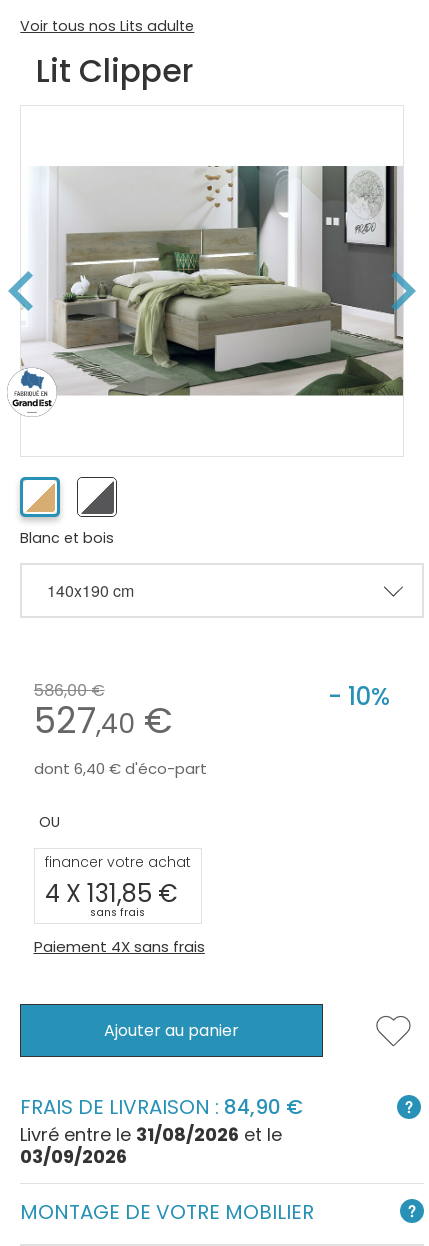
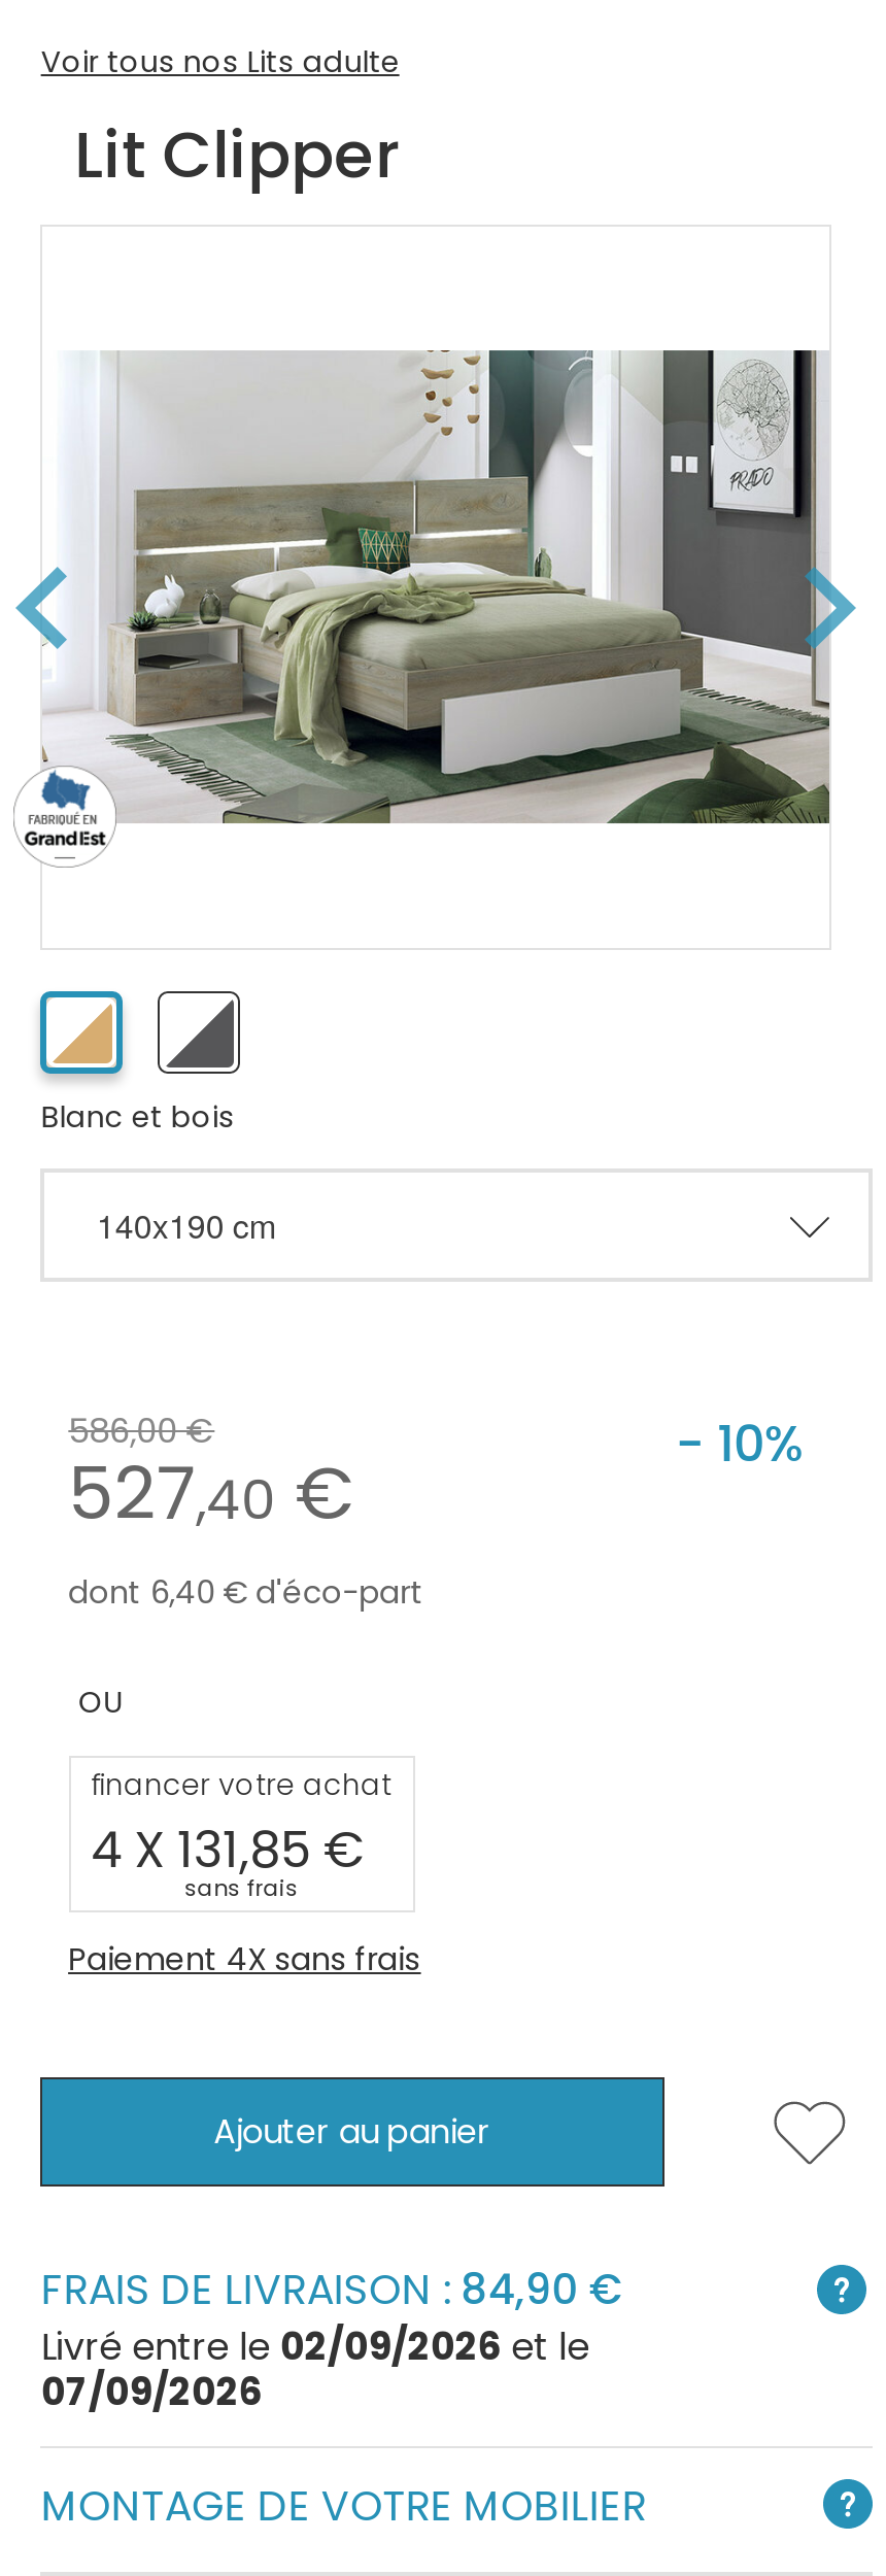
- Livré entre le 31/08/2026 et le
+ Livré entre le 02/09/2026 et le

- 03/09/2026
+ 07/09/2026
